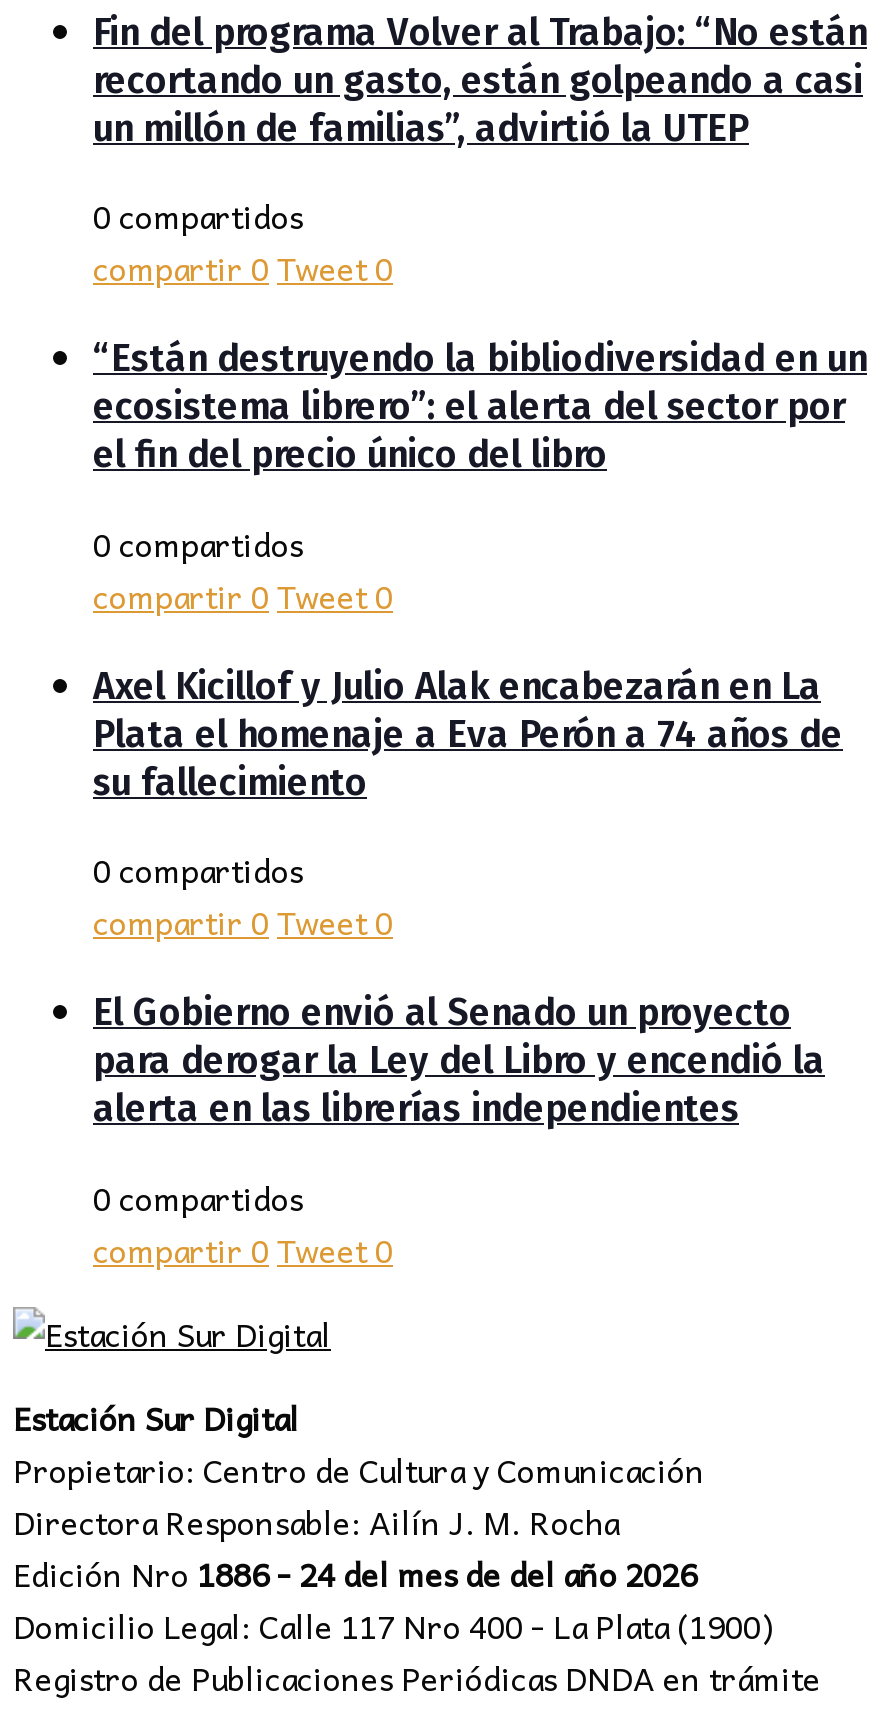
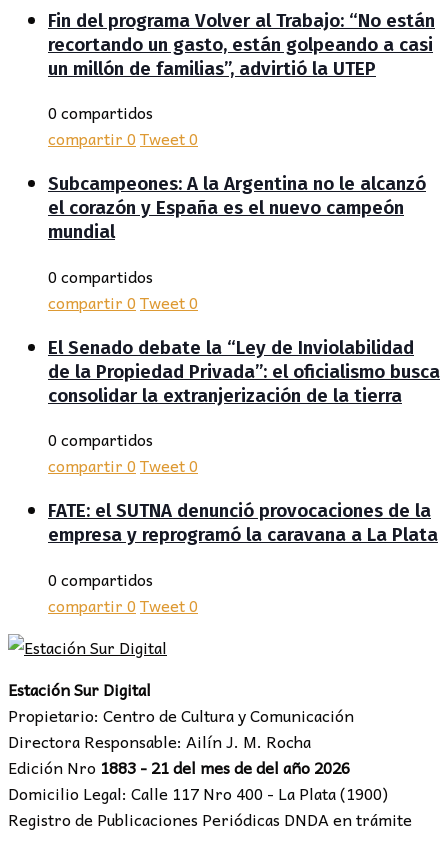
- “Están destruyendo la bibliodiversidad en un
- ecosistema librero”: el alerta del sector por
- el fin del precio único del libro
+ Subcampeones: A la Argentina no le alcanzó
+ el corazón y España es el nuevo campeón
+ mundial

- Axel Kicillof y Julio Alak encabezarán en La
- Plata el homenaje a Eva Perón a 74 años de
- su fallecimiento
+ El Senado debate la “Ley de Inviolabilidad
+ de la Propiedad Privada”: el oficialismo busca
+ consolidar la extranjerización de la tierra

- El Gobierno envió al Senado un proyecto
- para derogar la Ley del Libro y encendió la
- alerta en las librerías independientes
+ FATE: el SUTNA denunció provocaciones de la
+ empresa y reprogramó la caravana a La Plata

- Edición Nro 1886 - 24 del mes de del año 2026
+ Edición Nro 1883 - 21 del mes de del año 2026
